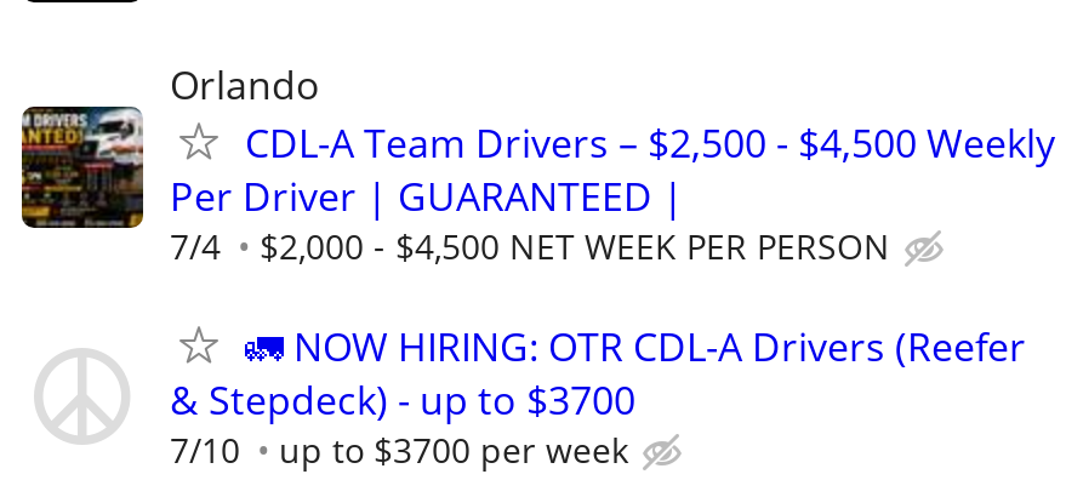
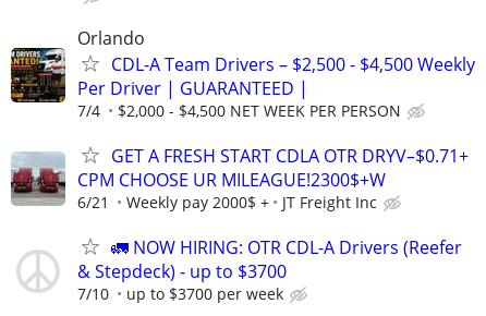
+ [image]
+ GET A FRESH START CDLA OTR DRYV–$0.71+
+ CPM CHOOSE UR MILEAGUE!2300$+W
+ 6/21
+ Weekly pay 2000$ +
+ JT Freight Inc
